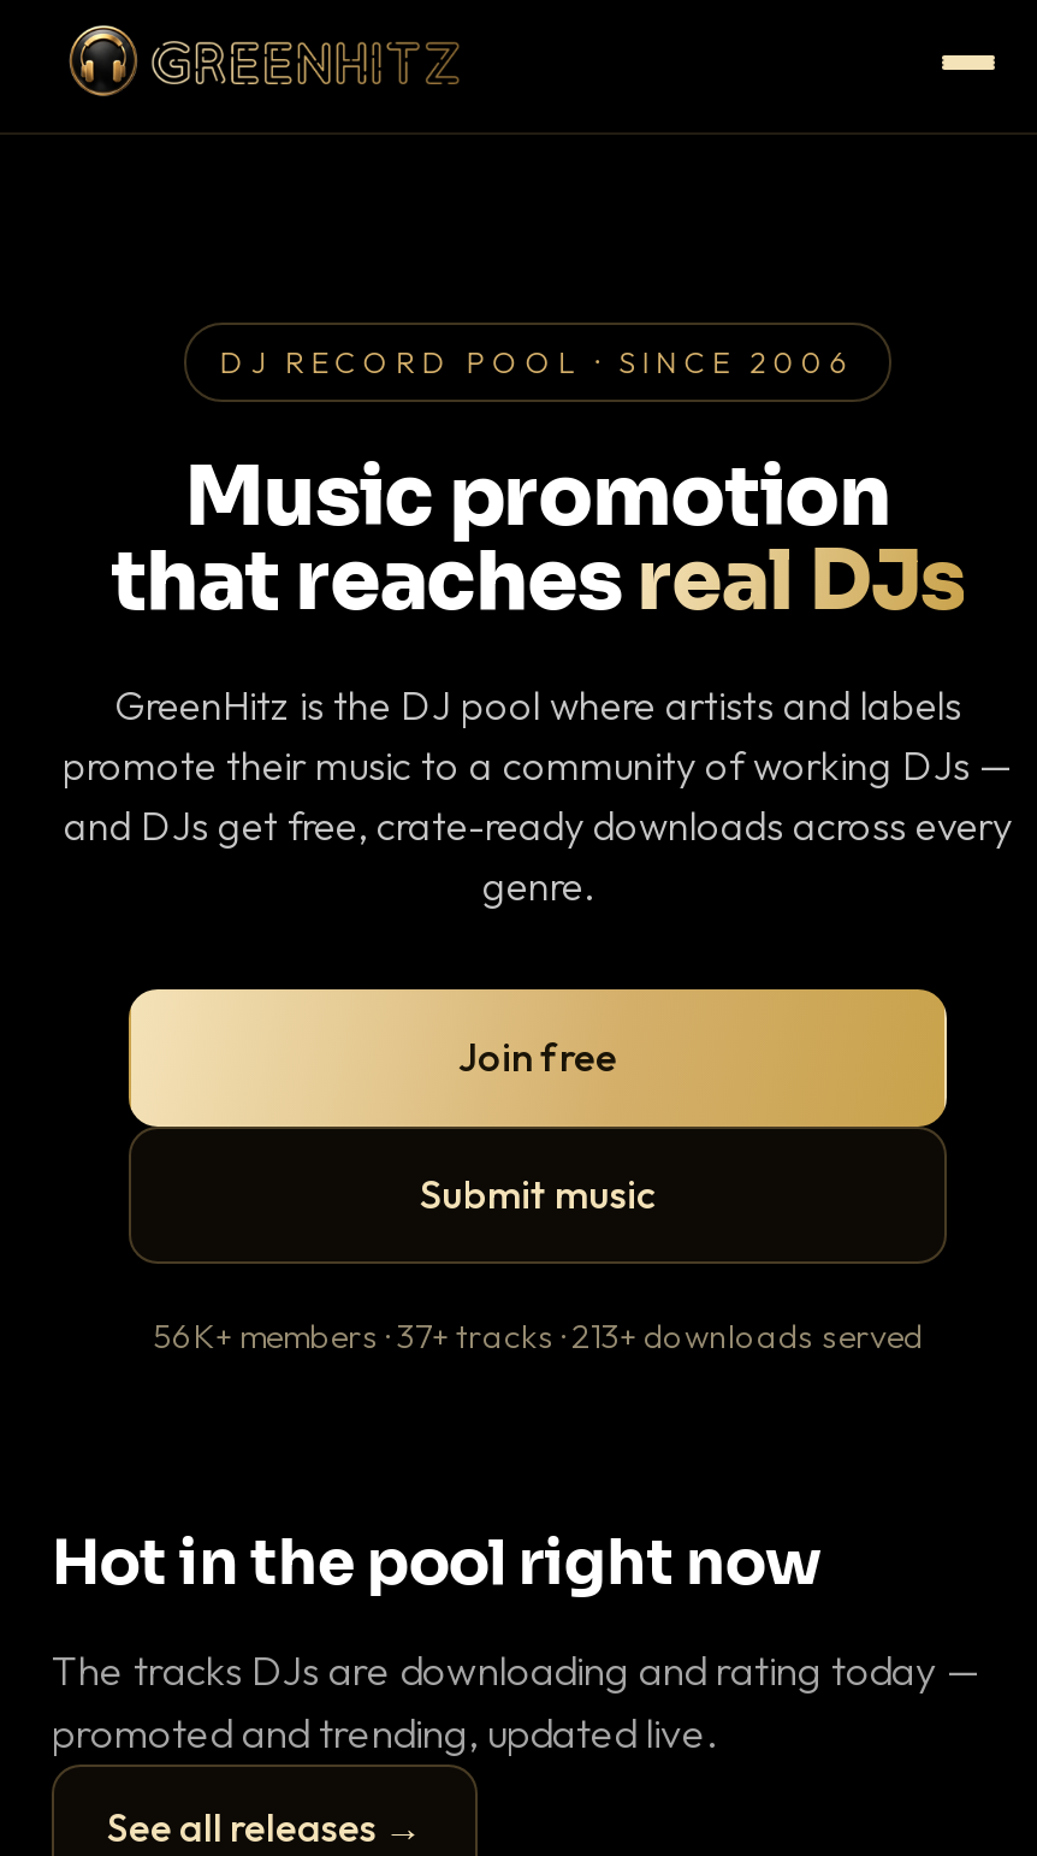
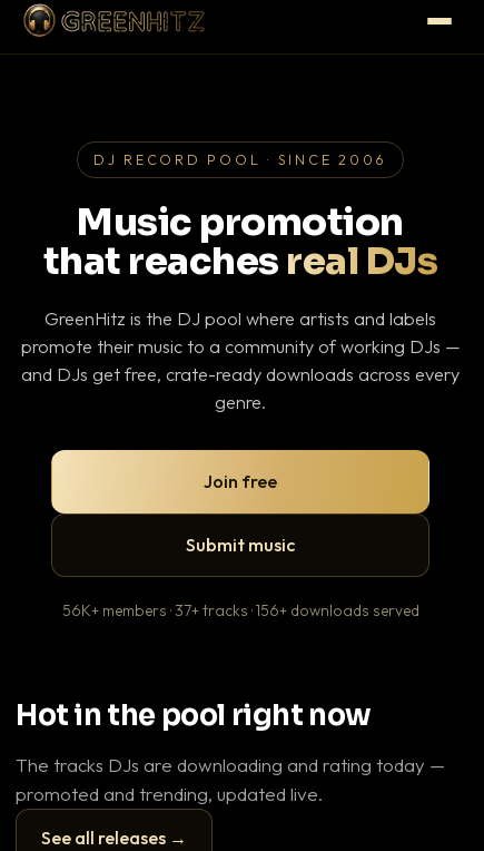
- 56K+ members · 37+ tracks · 213+ downloads served
+ 56K+ members · 37+ tracks · 156+ downloads served
